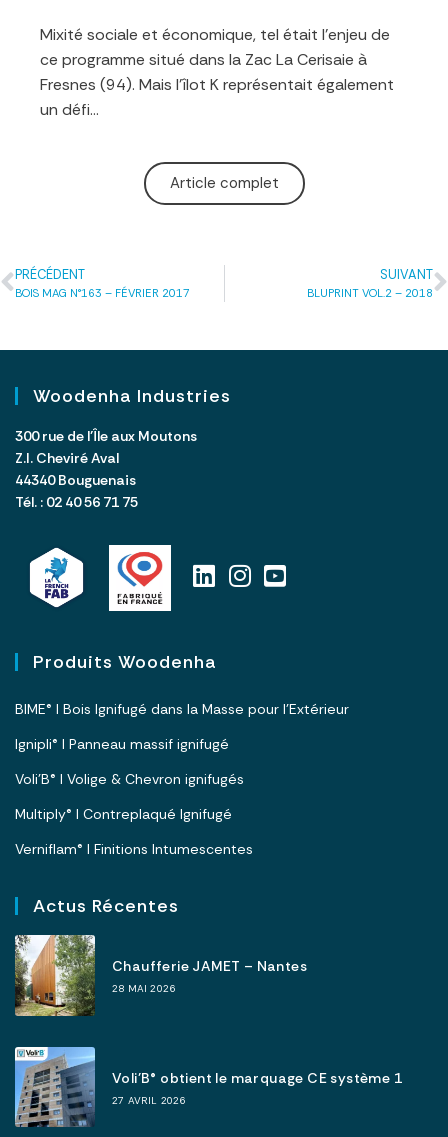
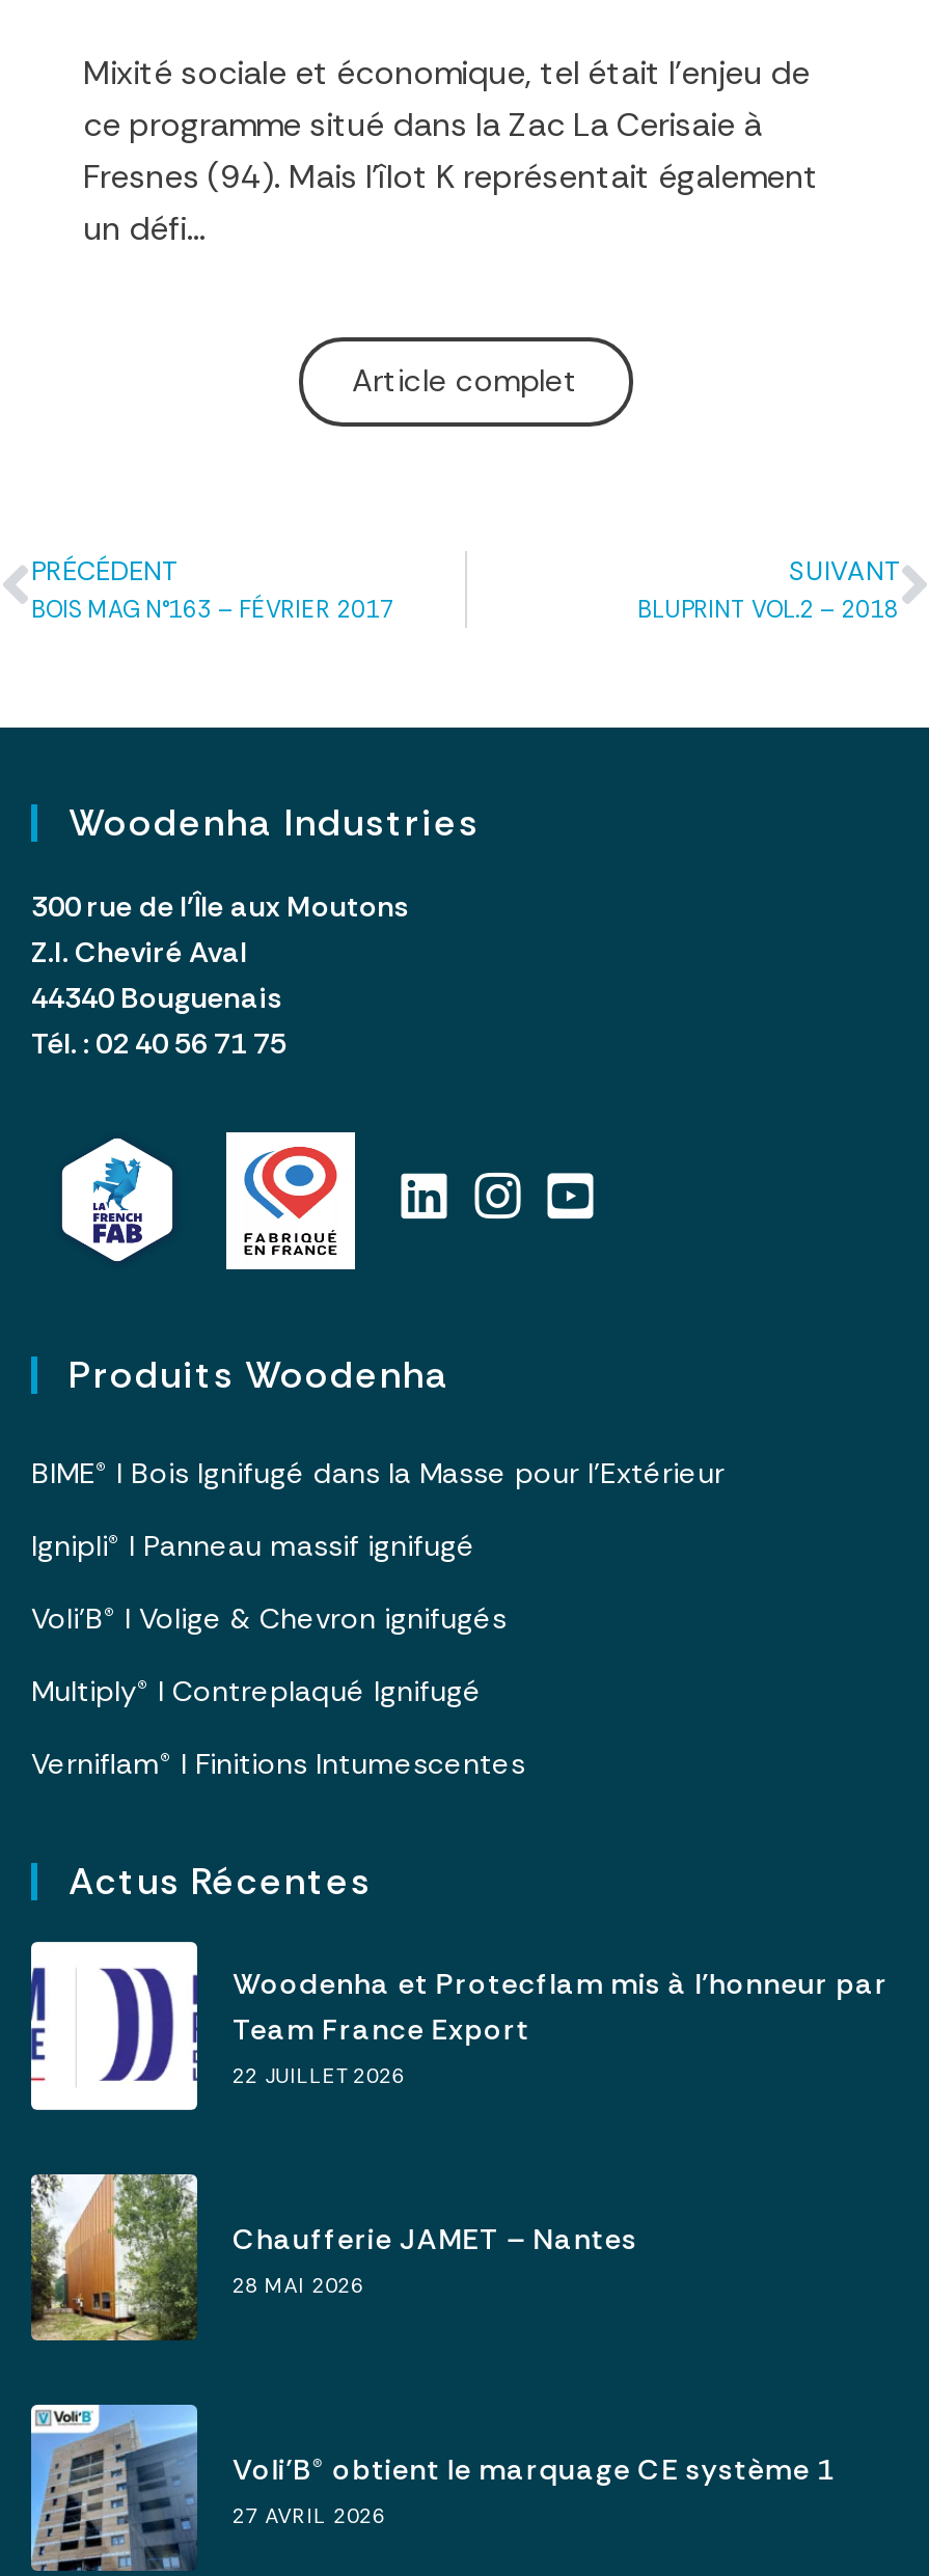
+ [image]
+ Woodenha et Protecflam mis à l’honneur par
+ Team France Export
+ 22 JUILLET 2026
